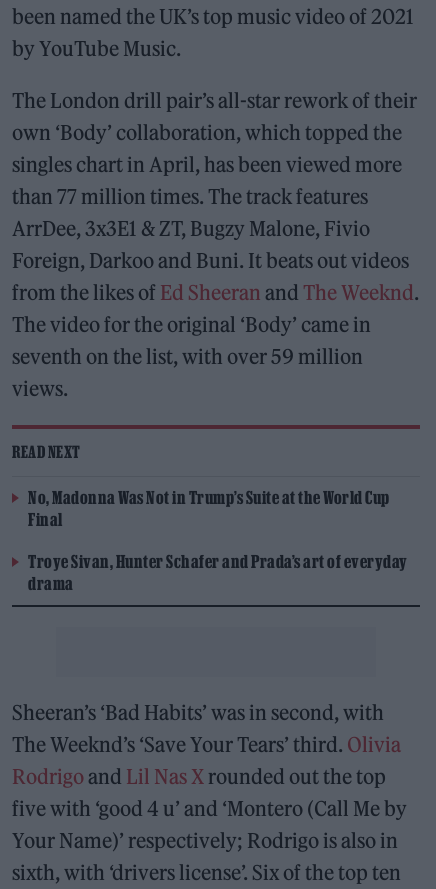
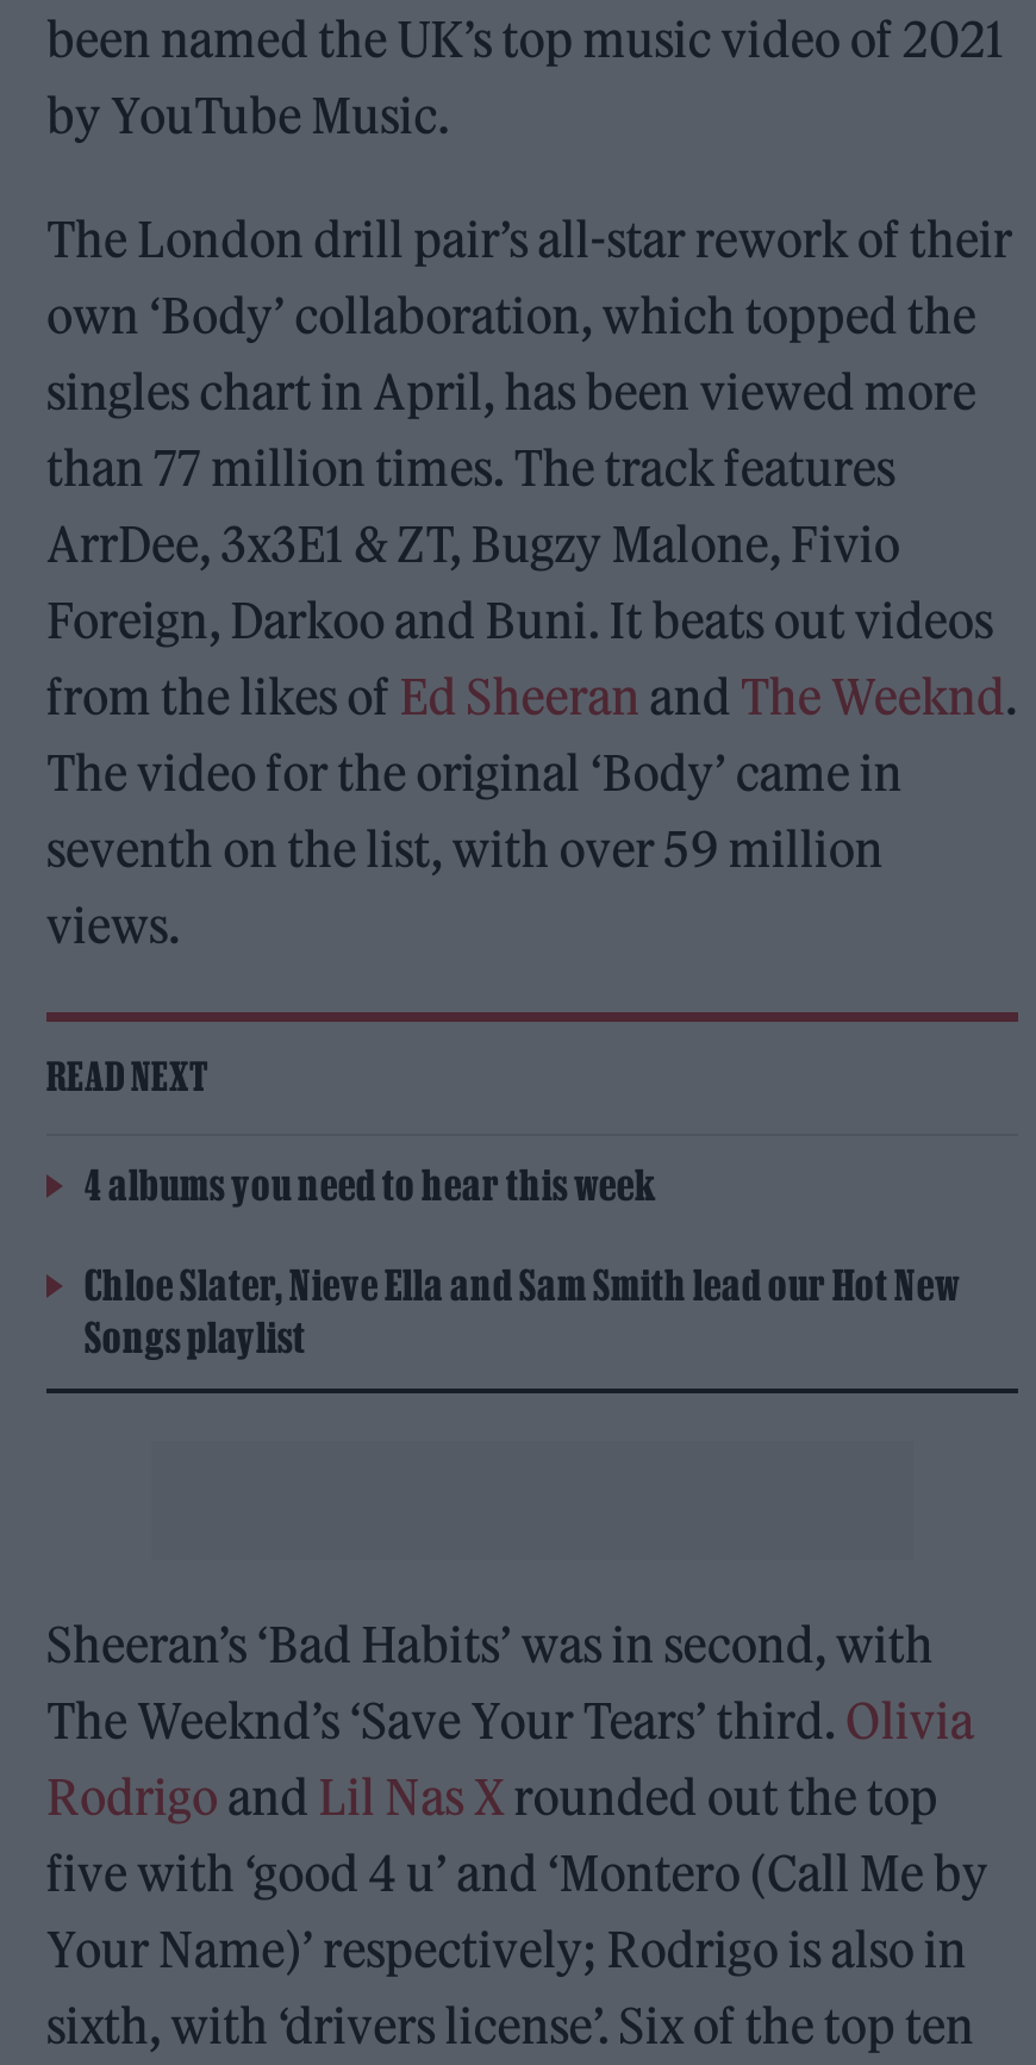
- No, Madonna Was Not in Trump’s Suite at the World Cup
- Final
+ 4 albums you need to hear this week

- Troye Sivan, Hunter Schafer and Prada’s art of everyday
- drama
+ Chloe Slater, Nieve Ella and Sam Smith lead our Hot New
+ Songs playlist
